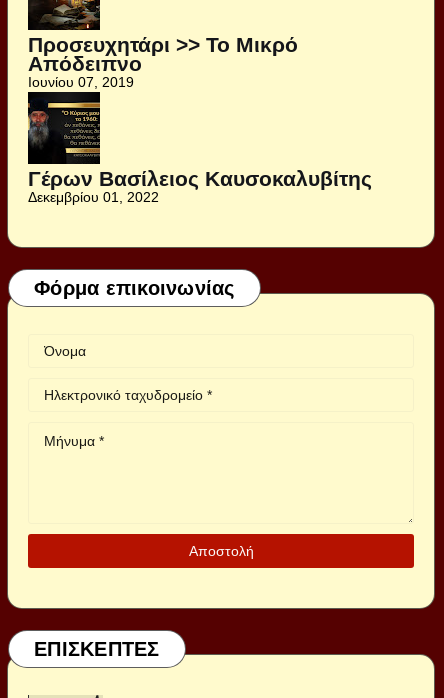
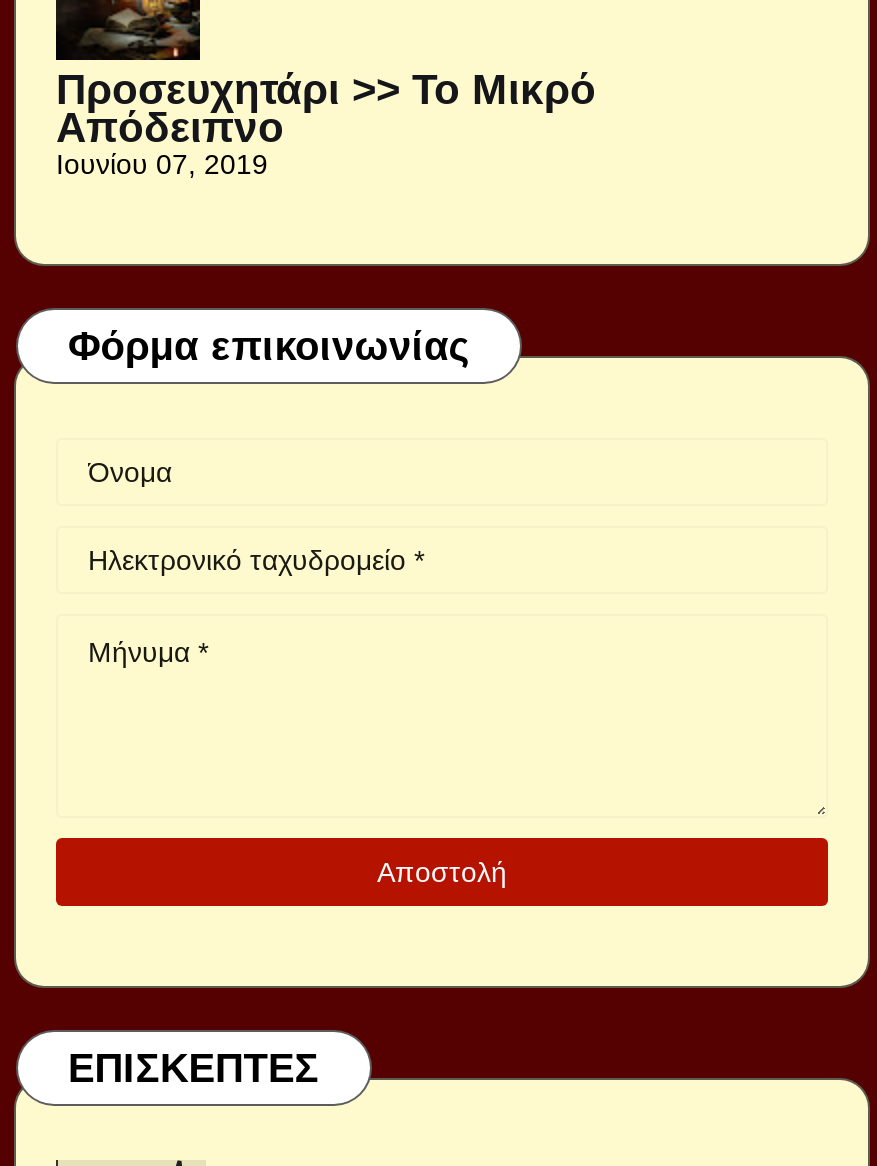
- [image]
- Γέρων Βασίλειος Καυσοκαλυβίτης
- Δεκεμβρίου 01, 2022
